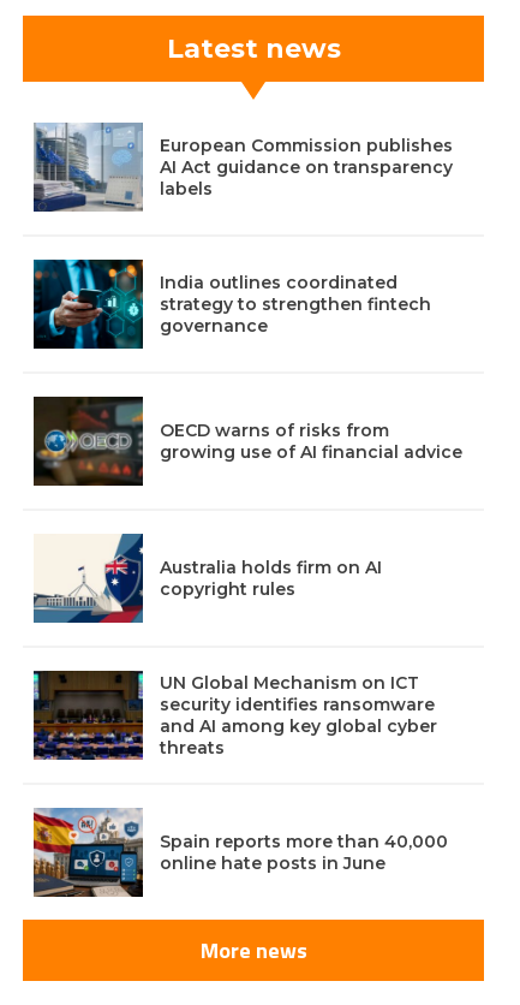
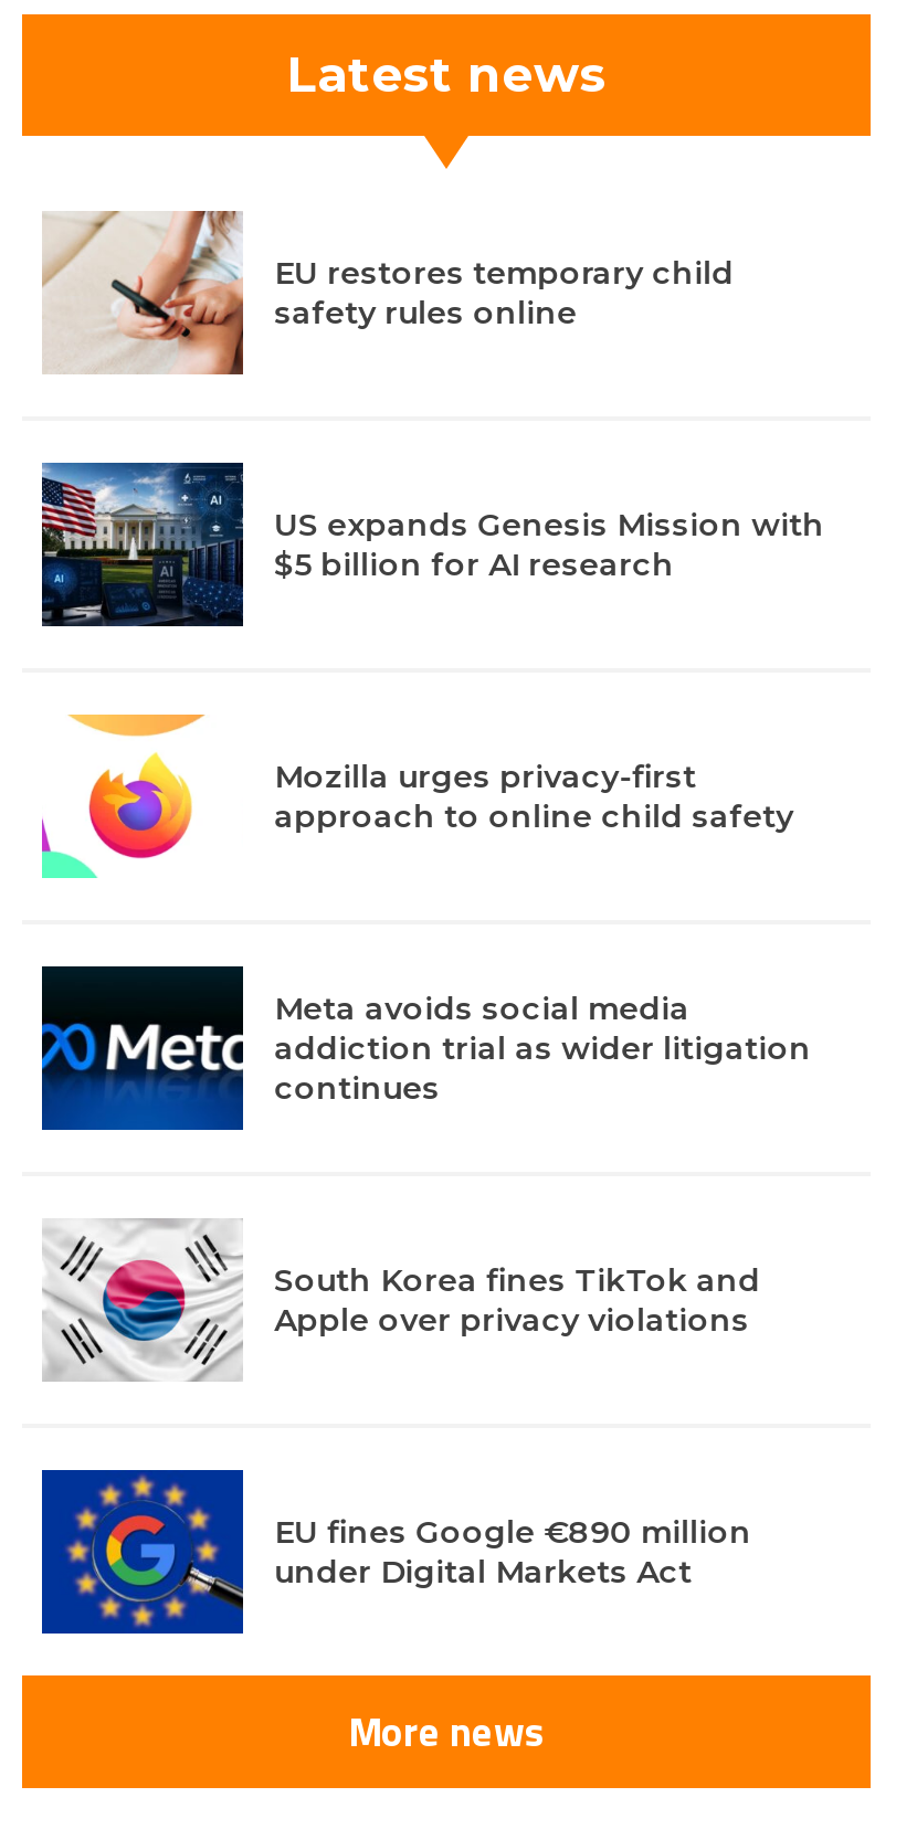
- [image]
- European Commission publishes
- AI Act guidance on transparency
- labels
+ [image]
+ EU restores temporary child
+ safety rules online

- [image]
- India outlines coordinated
- strategy to strengthen fintech
- governance
+ [image]
+ US expands Genesis Mission with
+ $5 billion for AI research

- [image]
- OECD warns of risks from
- growing use of AI financial advice
+ [image]
+ Mozilla urges privacy-first
+ approach to online child safety

- [image]
- Australia holds firm on AI
- copyright rules
+ [image]
+ Meta avoids social media
+ addiction trial as wider litigation
+ continues

- [image]
- UN Global Mechanism on ICT
- security identifies ransomware
- and AI among key global cyber
- threats
+ [image]
+ South Korea fines TikTok and
+ Apple over privacy violations

- [image]
- Spain reports more than 40,000
- online hate posts in June
+ [image]
+ EU fines Google €890 million
+ under Digital Markets Act
